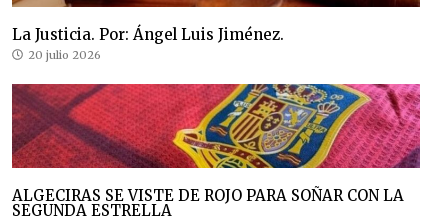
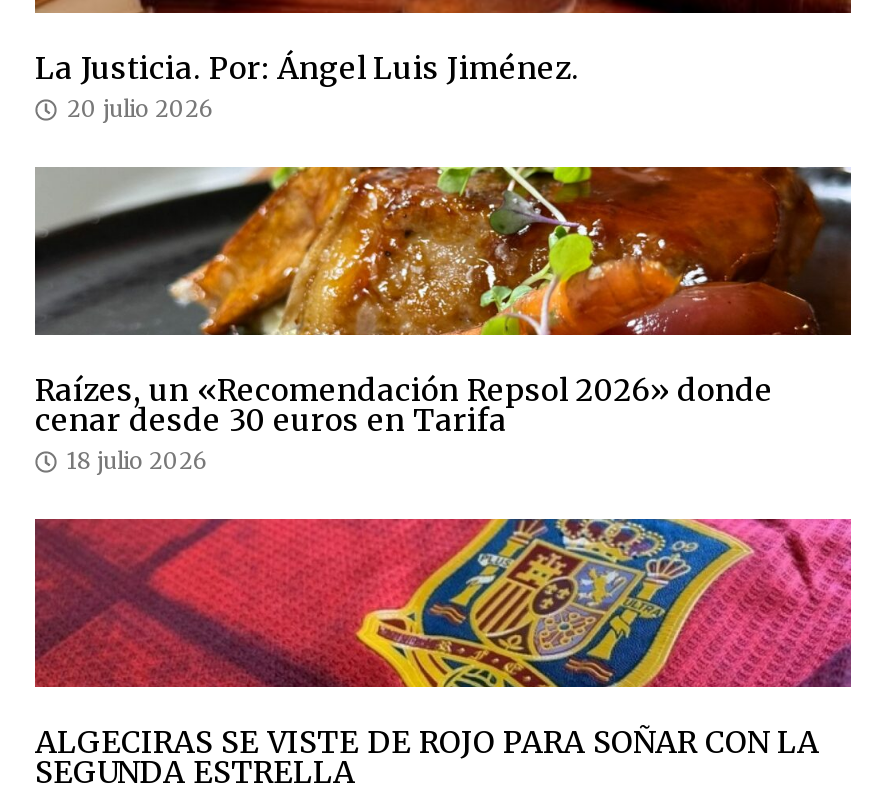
+ [image]
+ Raízes, un «Recomendación Repsol 2026» donde
+ cenar desde 30 euros en Tarifa
+ 18 julio 2026
